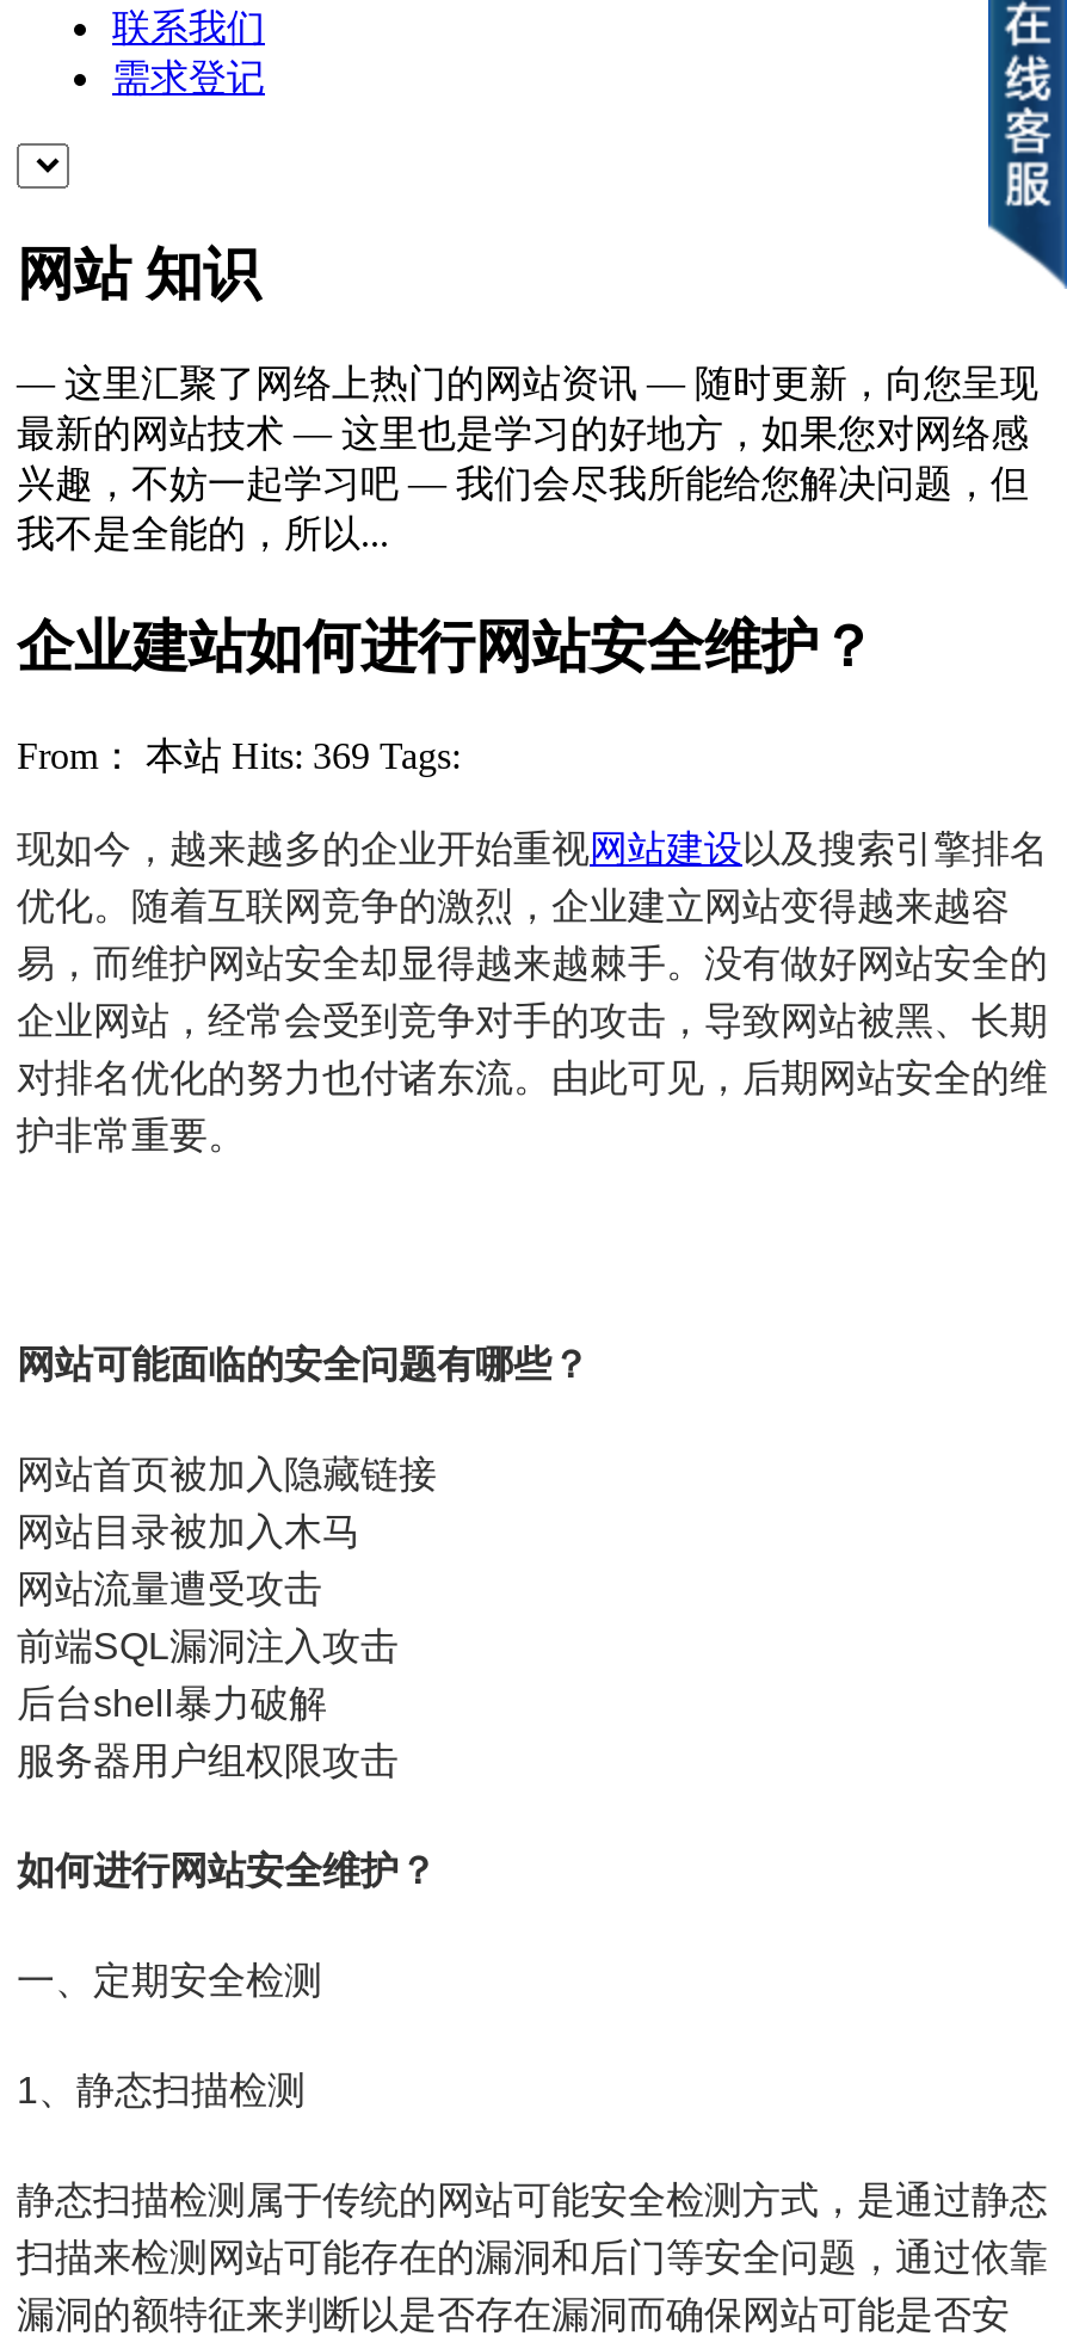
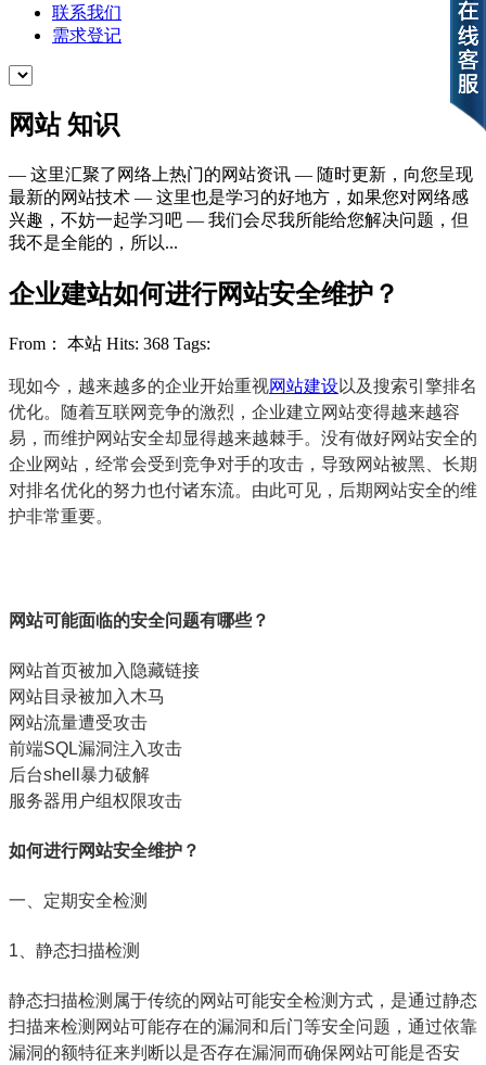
- From：本站 Hits: 369 Tags:
+ From：本站 Hits: 368 Tags:
